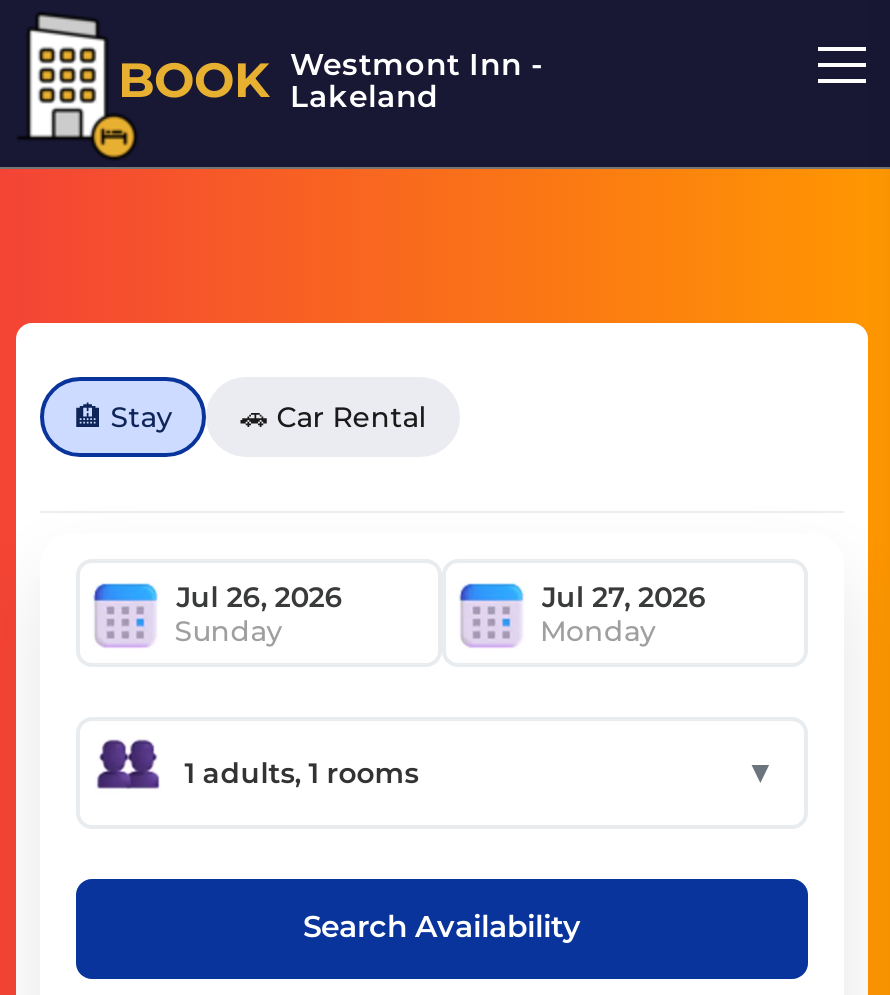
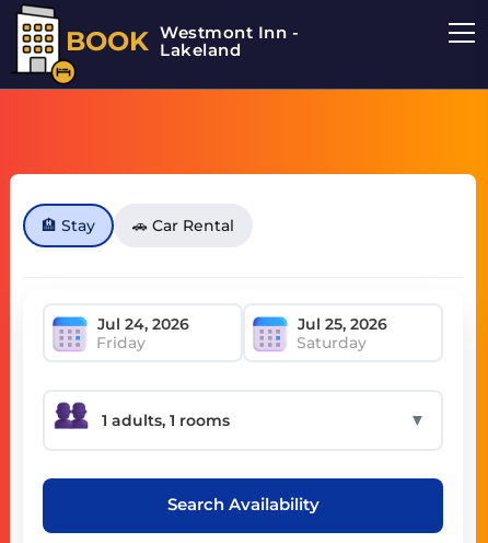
- Sunday
- Monday
+ Friday
+ Saturday
